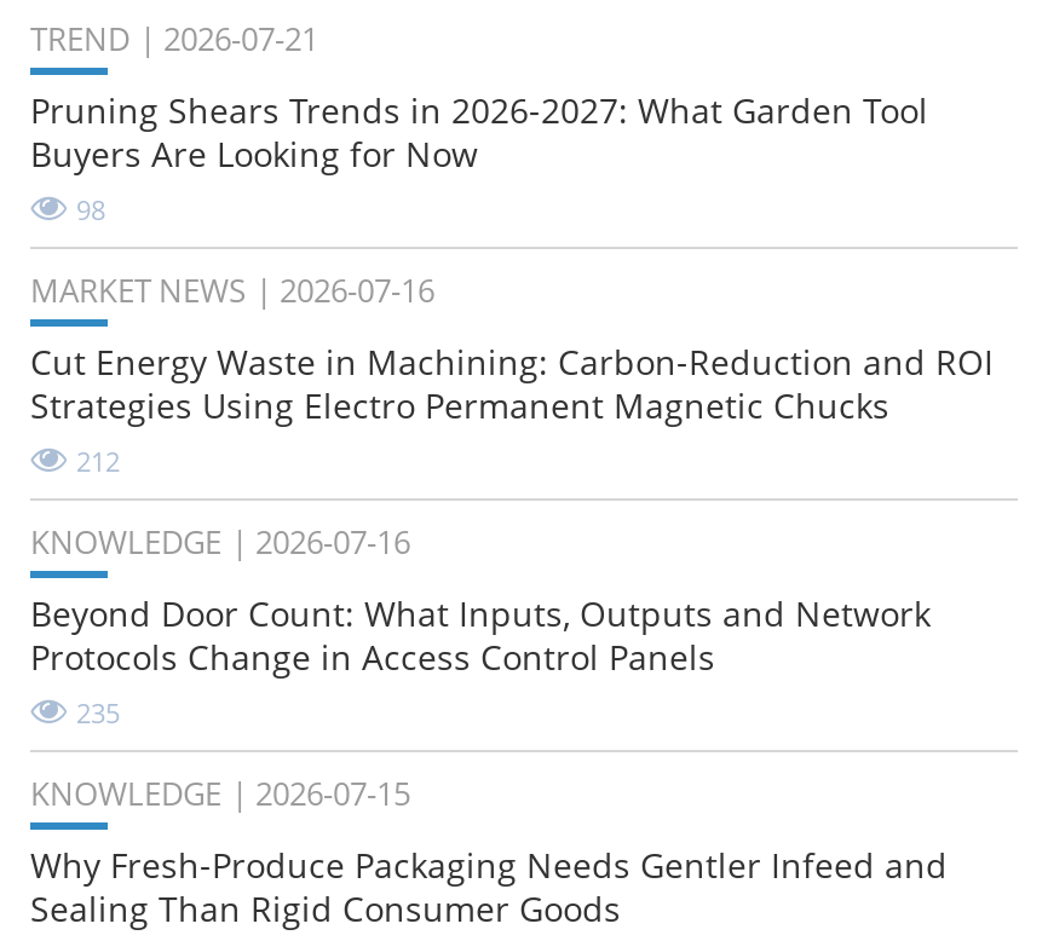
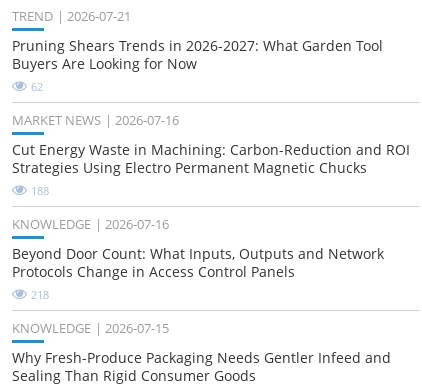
- 98
+ 62

- 212
+ 188

- 235
+ 218
